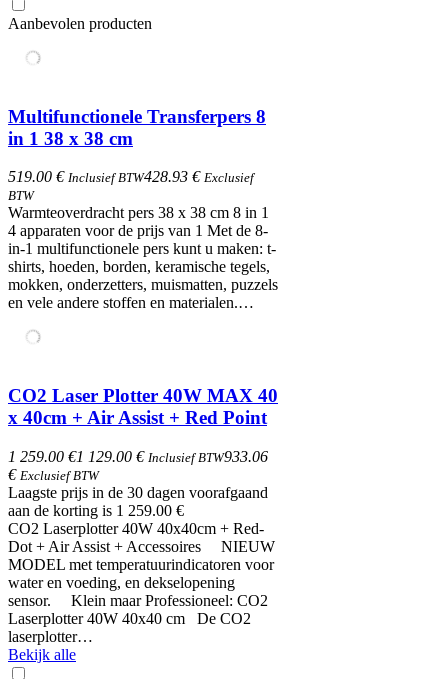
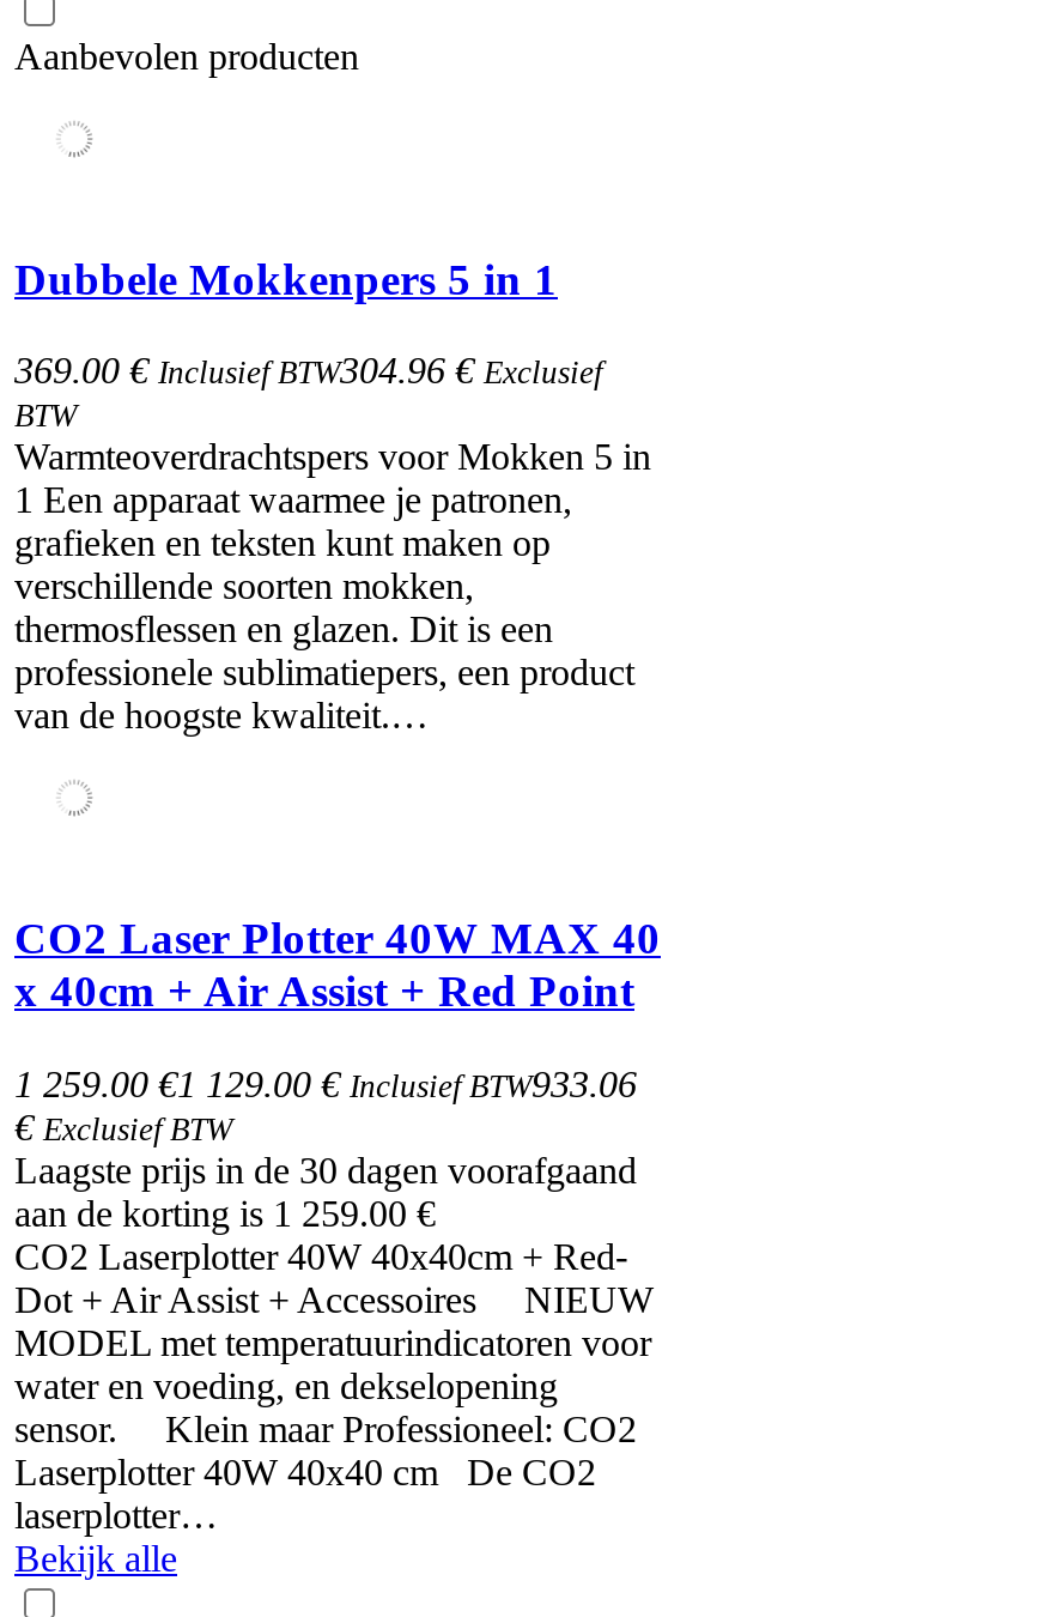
- Multifunctionele Transferpers 8
- in 1 38 x 38 cm
+ Dubbele Mokkenpers 5 in 1

- 519.00 €Inclusief BTW428.93 €Exclusief
+ 369.00 €Inclusief BTW304.96 €Exclusief

moved up: BTW

- Warmteoverdracht pers 38 x 38 cm 8 in 1
- 4 apparaten voor de prijs van 1 Met de 8-
- in-1 multifunctionele pers kunt u maken: t-
- shirts, hoeden, borden, keramische tegels,
- mokken, onderzetters, muismatten, puzzels
- en vele andere stoffen en materialen.…
+ Warmteoverdrachtspers voor Mokken 5 in
+ 1 Een apparaat waarmee je patronen,
+ grafieken en teksten kunt maken op
+ verschillende soorten mokken,
+ thermosflessen en glazen. Dit is een
+ professionele sublimatiepers, een product
+ van de hoogste kwaliteit.…
